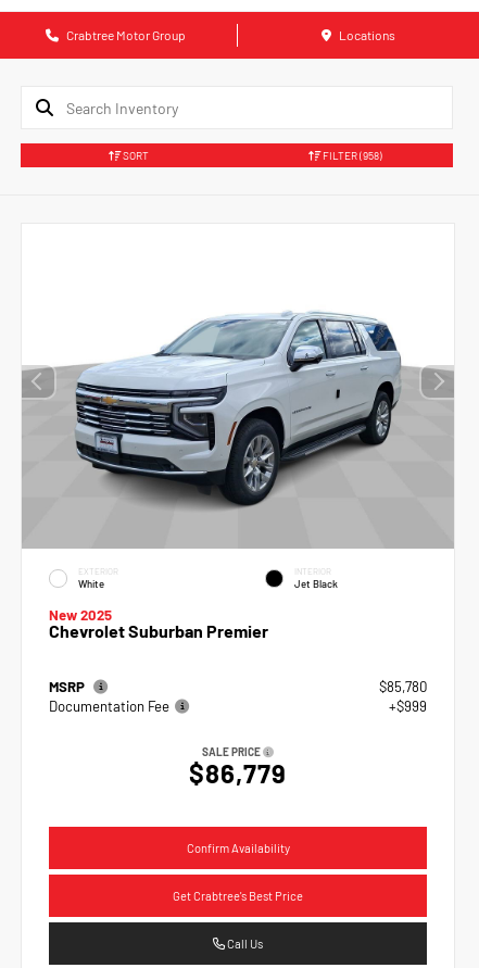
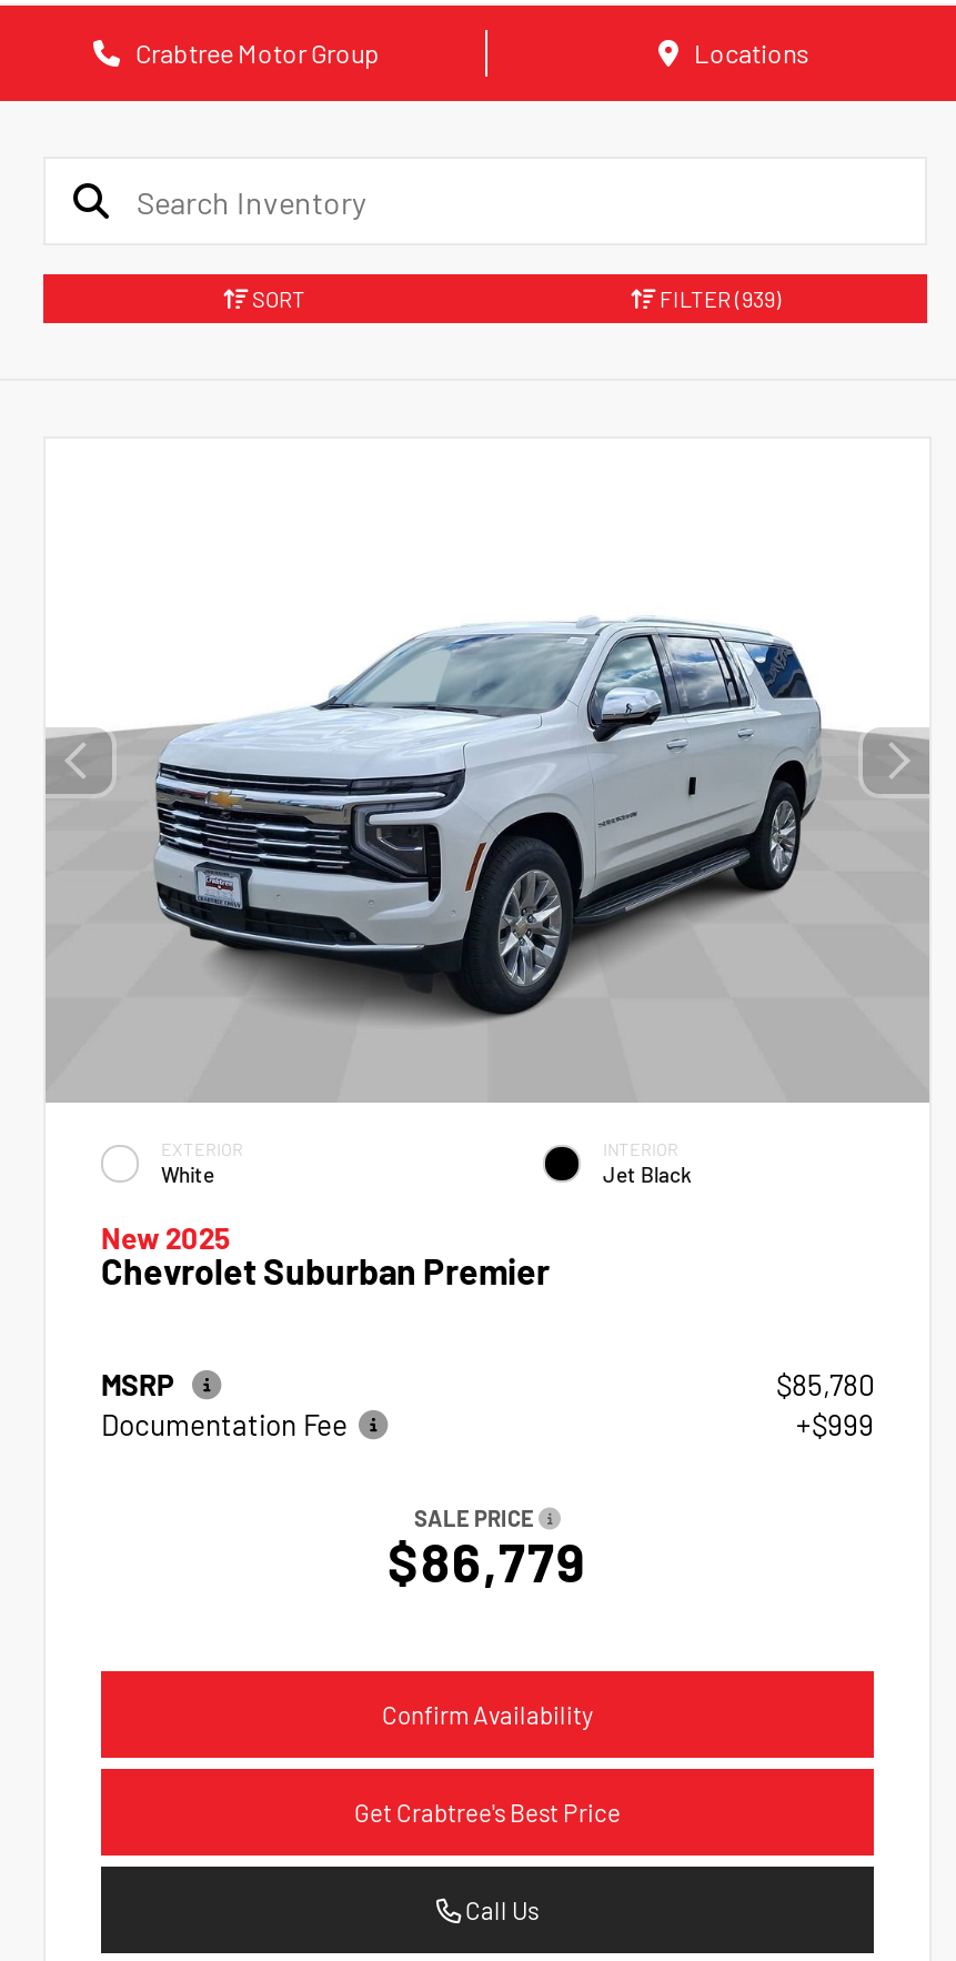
- FILTER (958)
+ FILTER (939)
